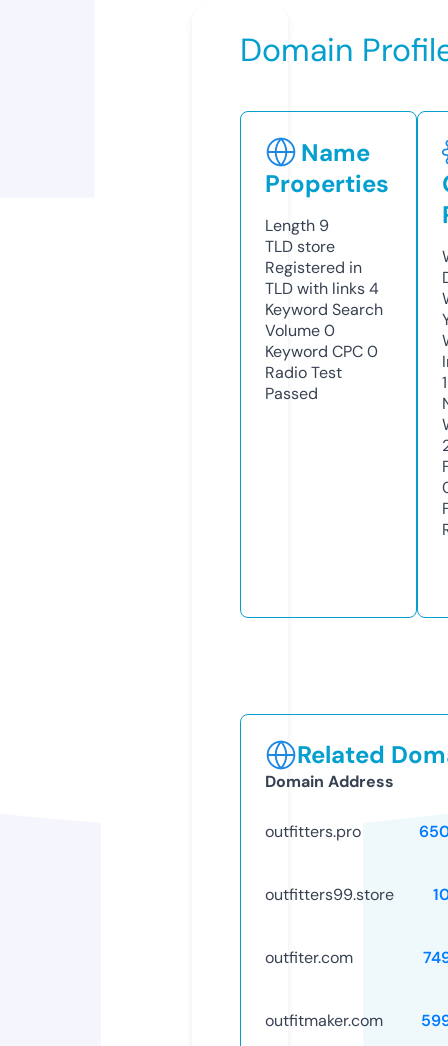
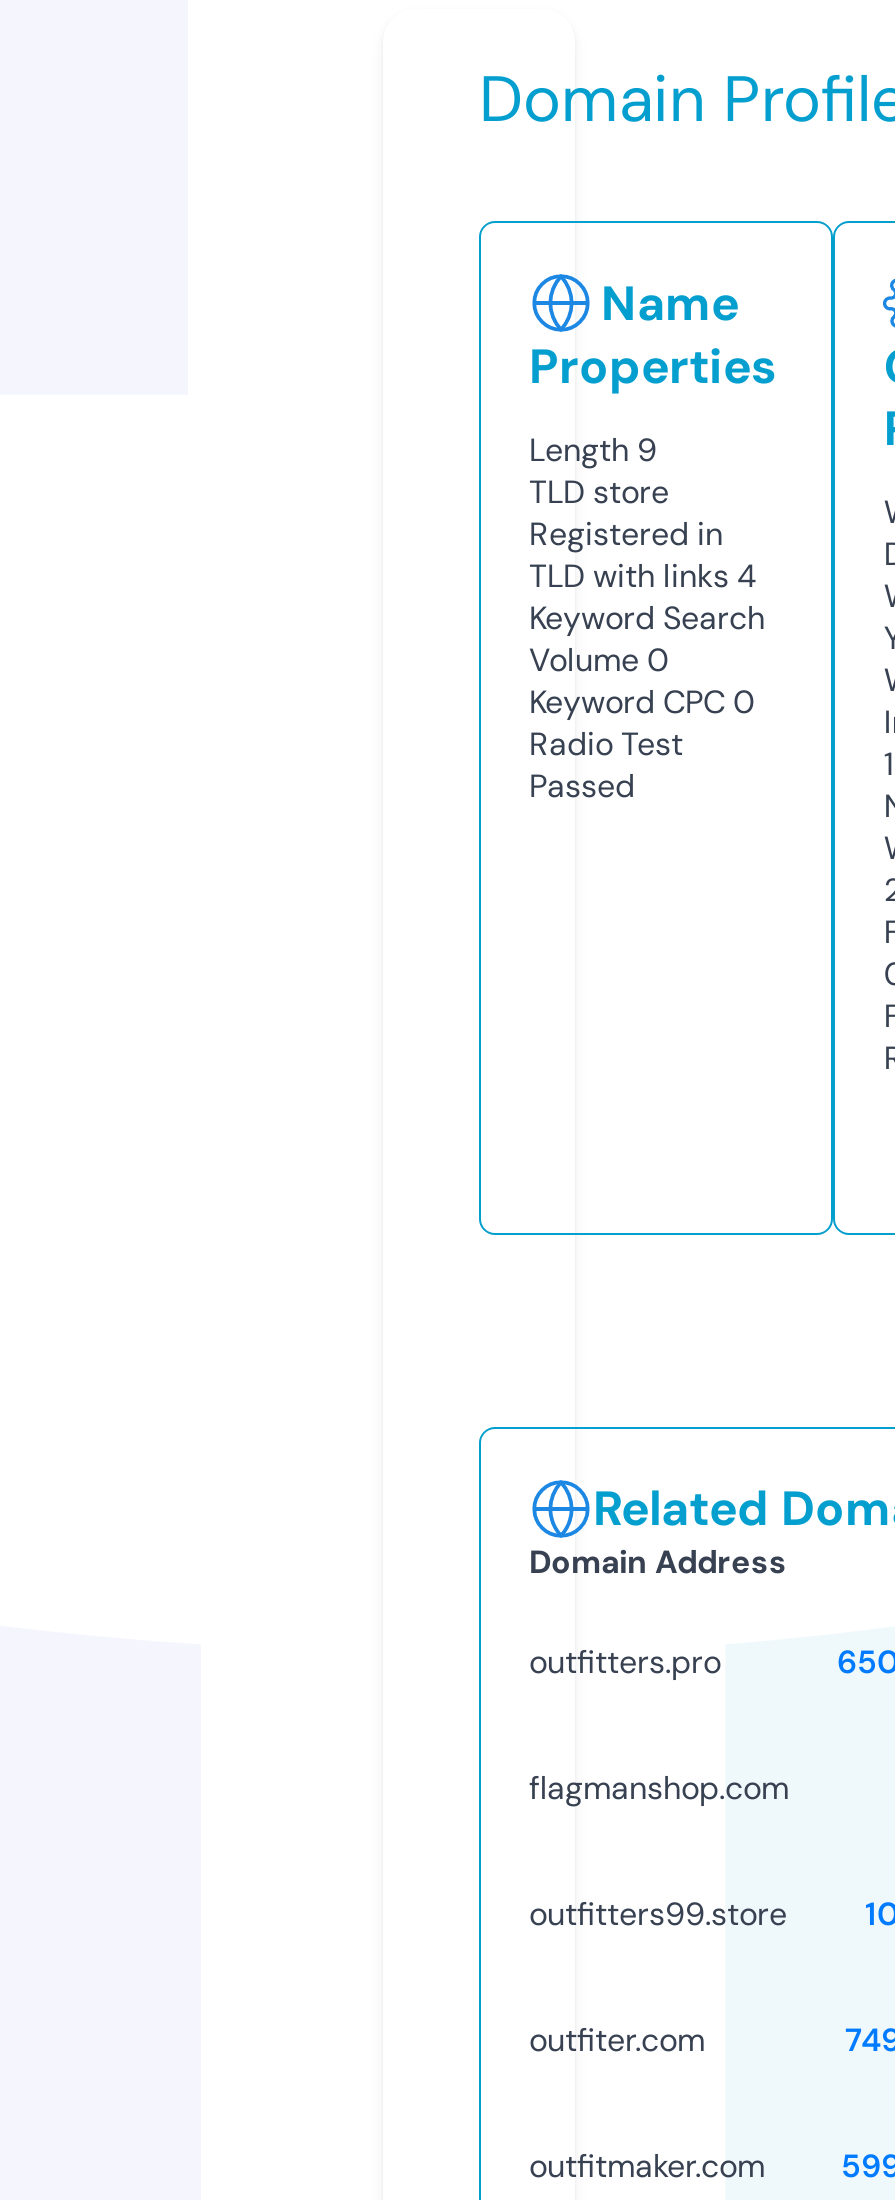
+ flagmanshop.com
